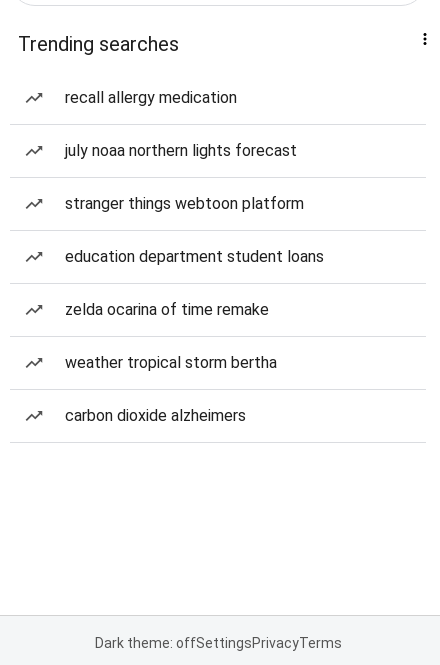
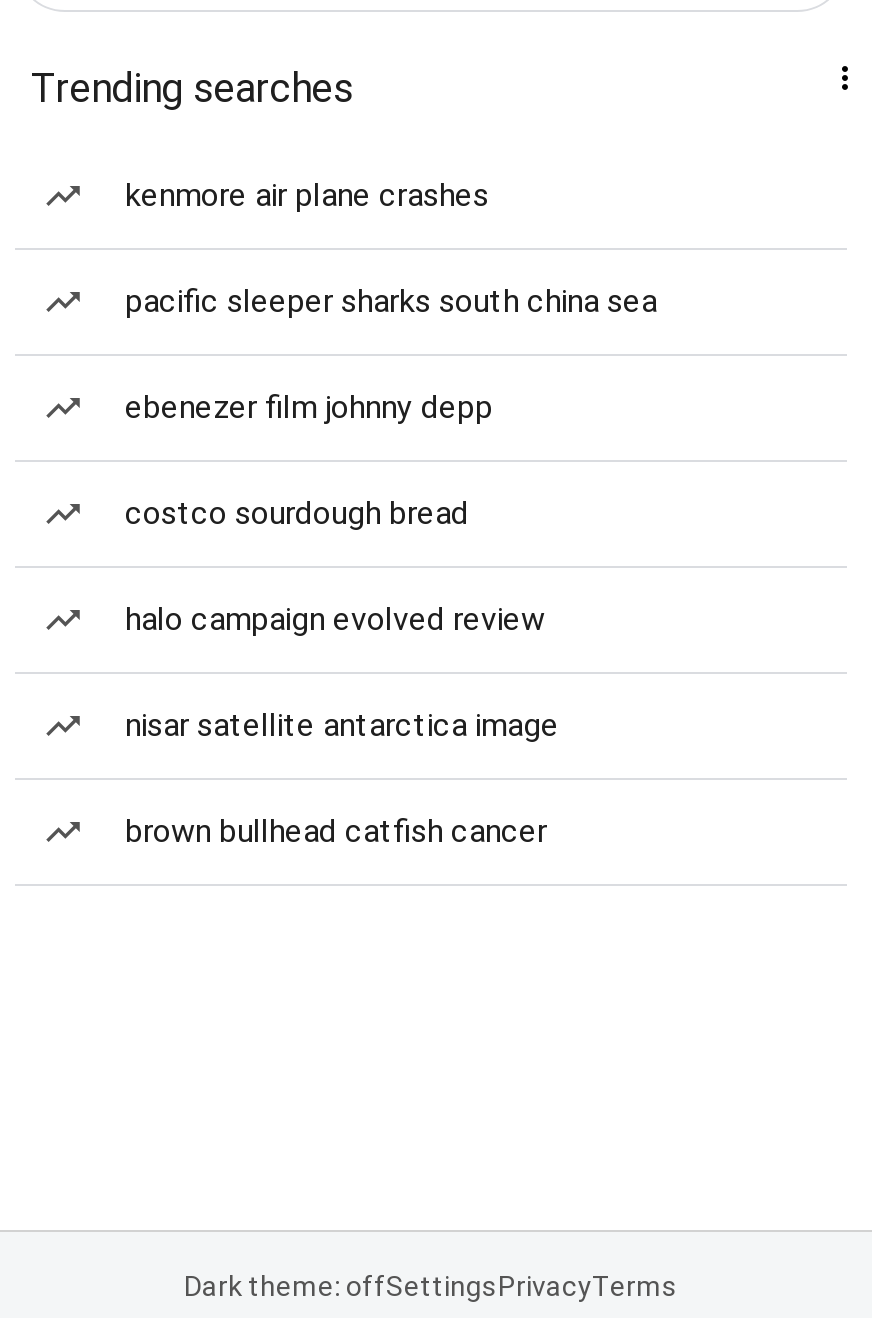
- recall allergy medication
+ kenmore air plane crashes

- july noaa northern lights forecast
+ pacific sleeper sharks south china sea

- stranger things webtoon platform
+ ebenezer film johnny depp

- education department student loans
+ costco sourdough bread

- zelda ocarina of time remake
+ halo campaign evolved review

- weather tropical storm bertha
+ nisar satellite antarctica image

- carbon dioxide alzheimers
+ brown bullhead catfish cancer
